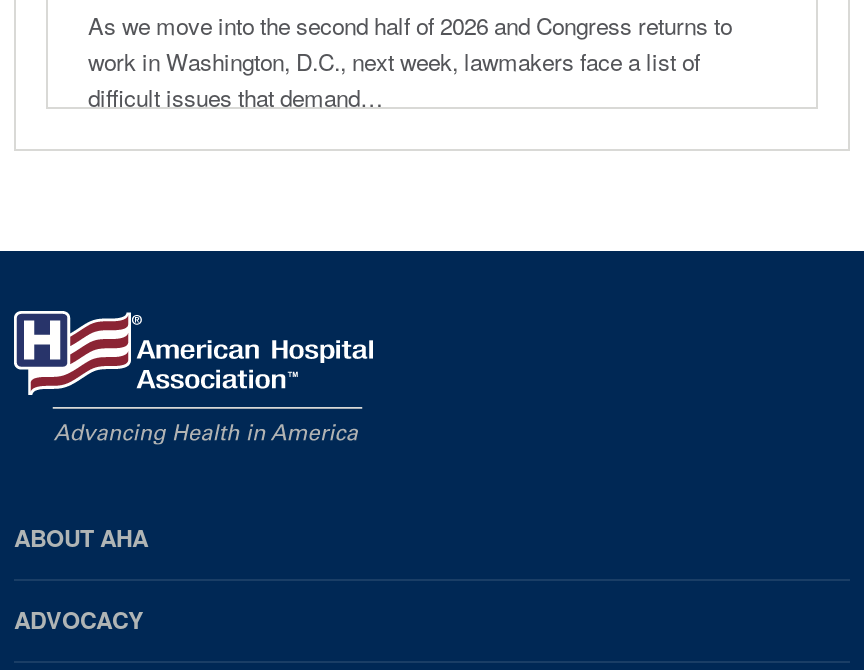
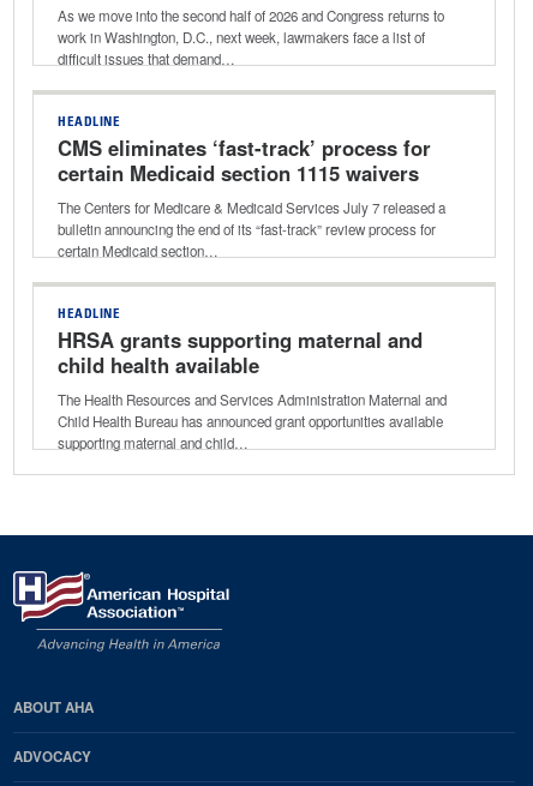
+ HEADLINE
+ CMS eliminates ‘fast-track’ process for
+ certain Medicaid section 1115 waivers
+ The Centers for Medicare & Medicaid Services July 7 released a
+ bulletin announcing the end of its “fast-track” review process for
+ certain Medicaid section…
+ HEADLINE
+ HRSA grants supporting maternal and
+ child health available
+ The Health Resources and Services Administration Maternal and
+ Child Health Bureau has announced grant opportunities available
+ supporting maternal and child…
